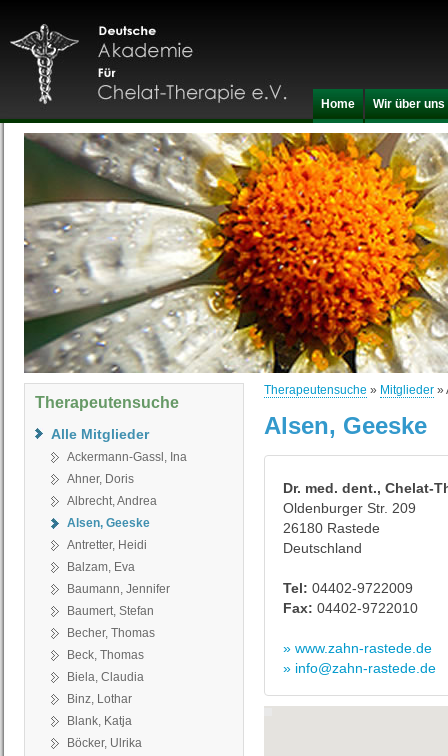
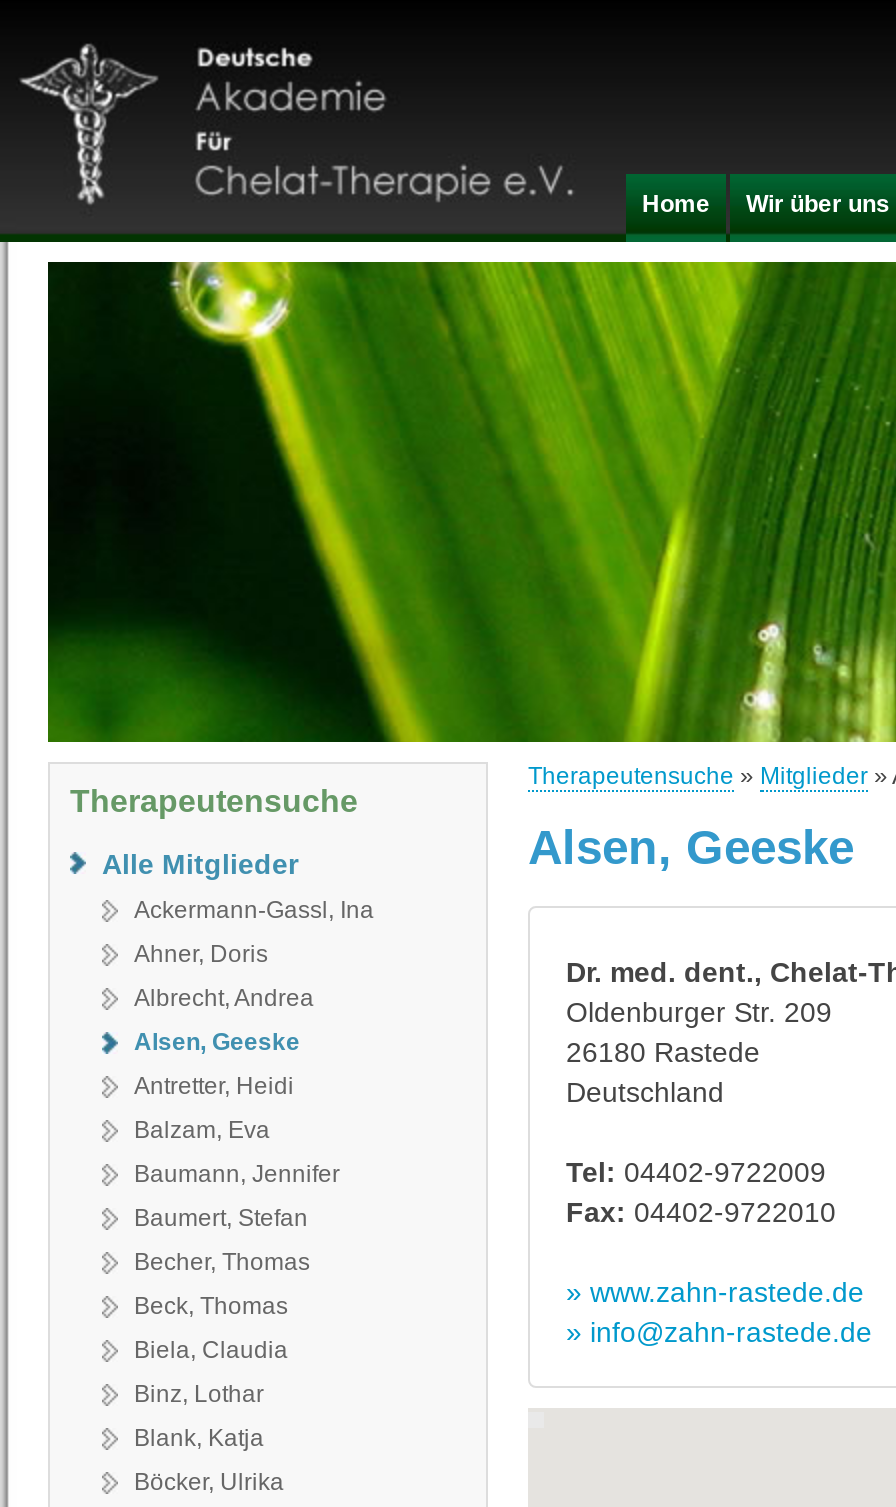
- [image]
+ [image]
